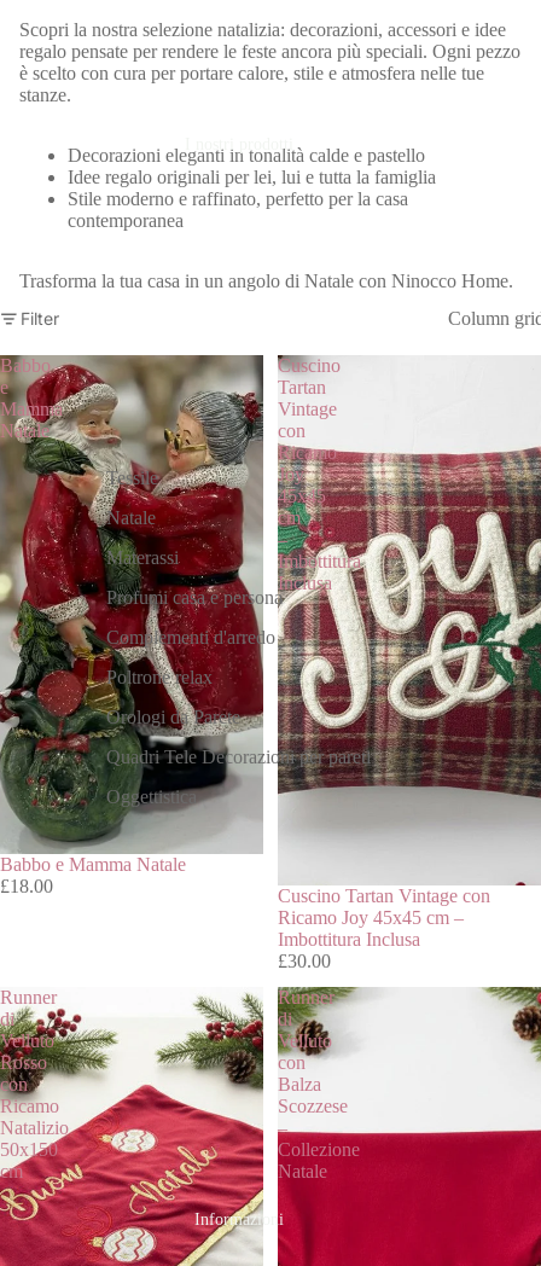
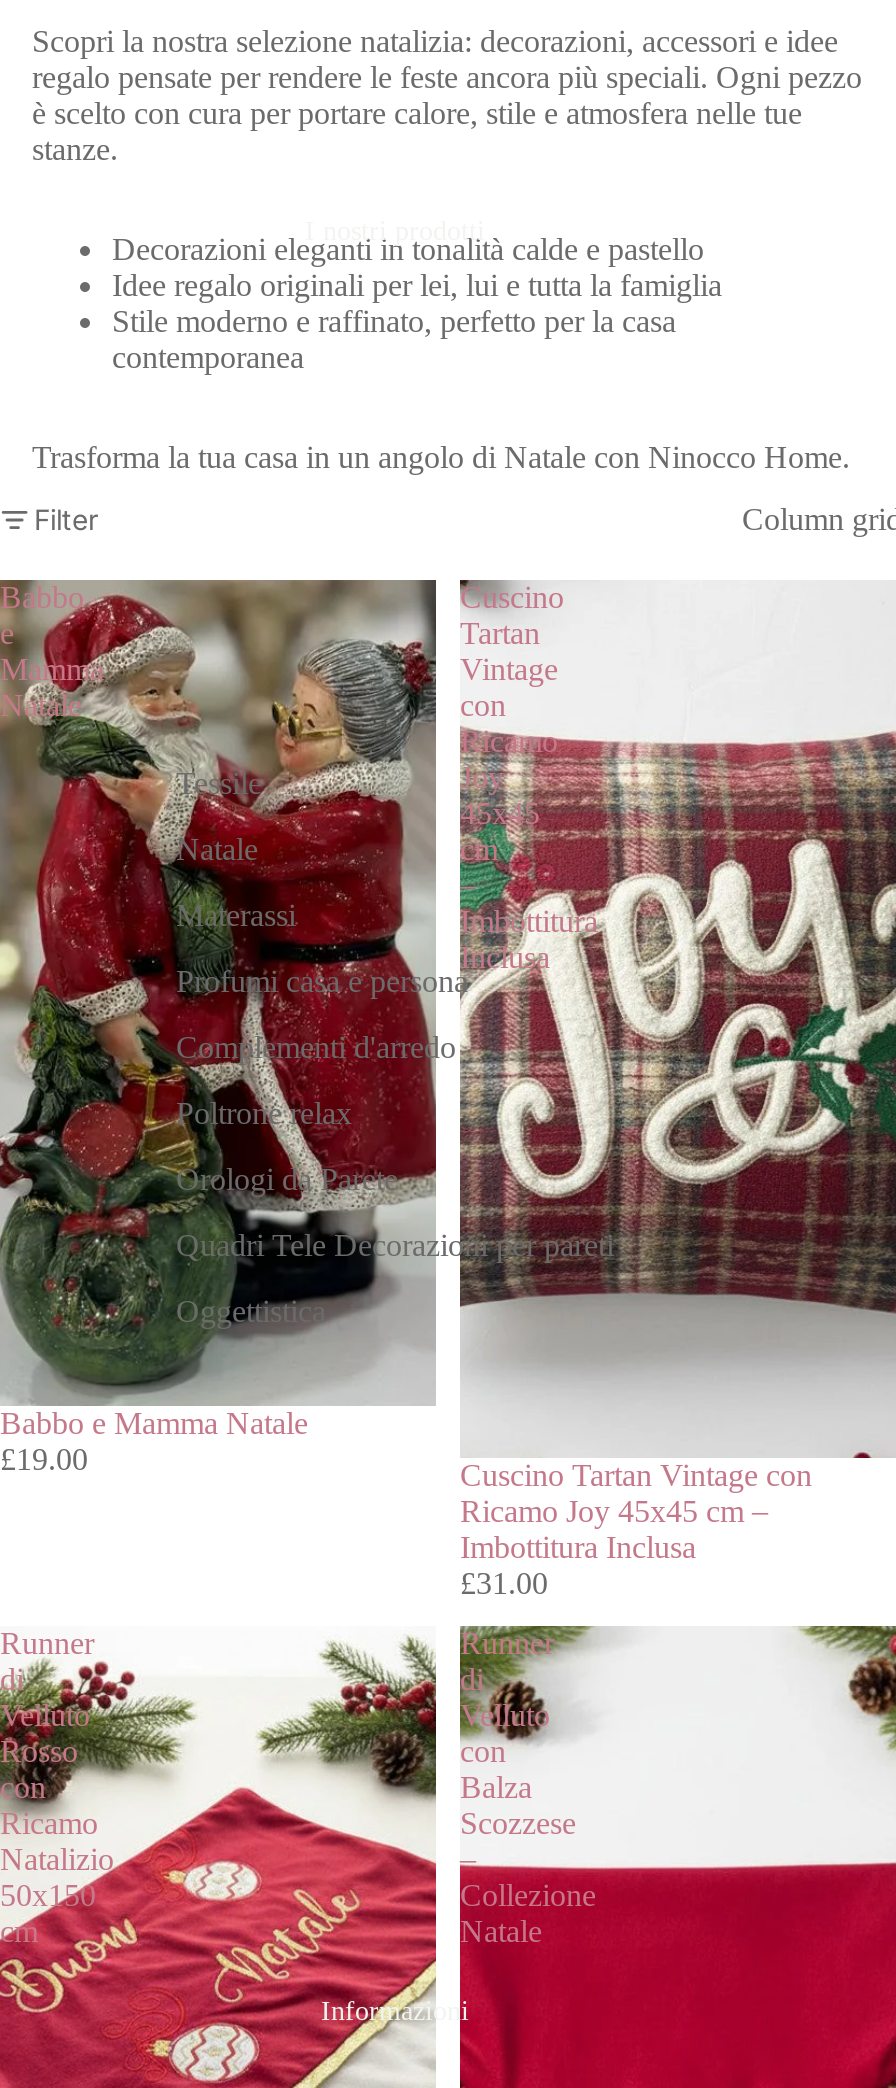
- £18.00
+ £19.00

- £30.00
+ £31.00
